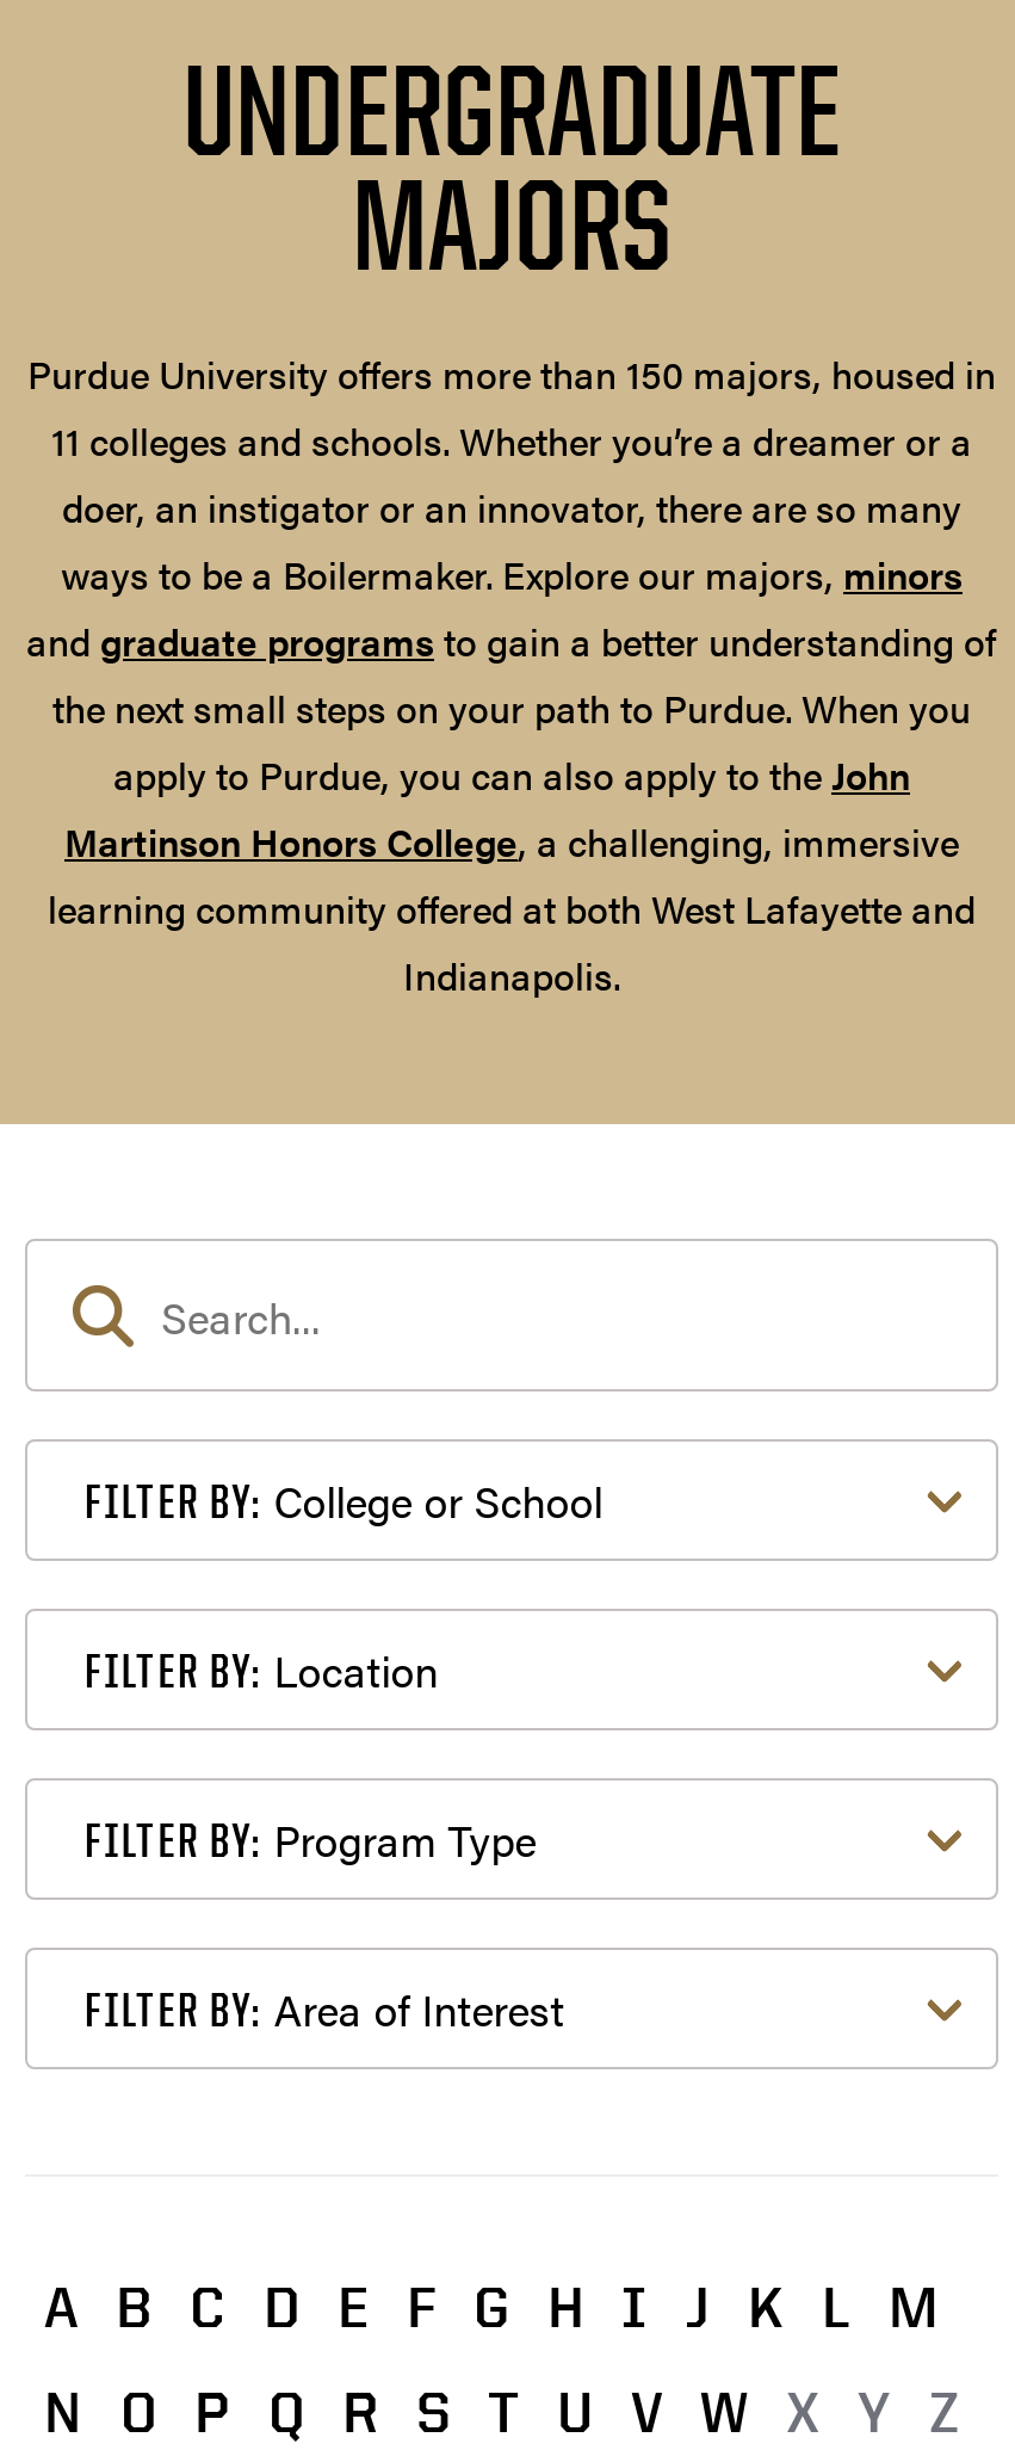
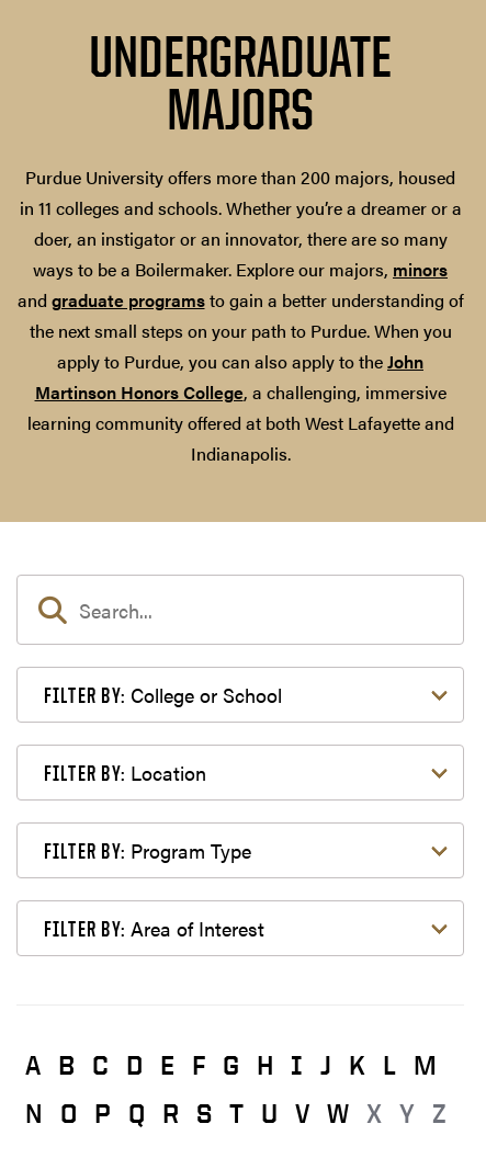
- Purdue University offers more than 150 majors, housed in
- 11 colleges and schools. Whether you’re a dreamer or a
+ Purdue University offers more than 200 majors, housed
+ in 11 colleges and schools. Whether you’re a dreamer or a
